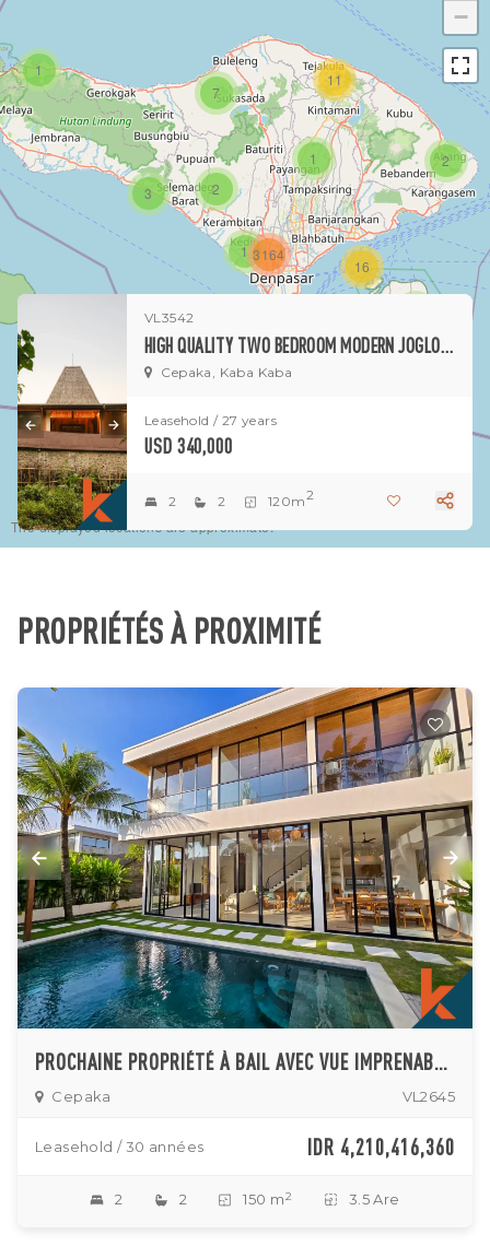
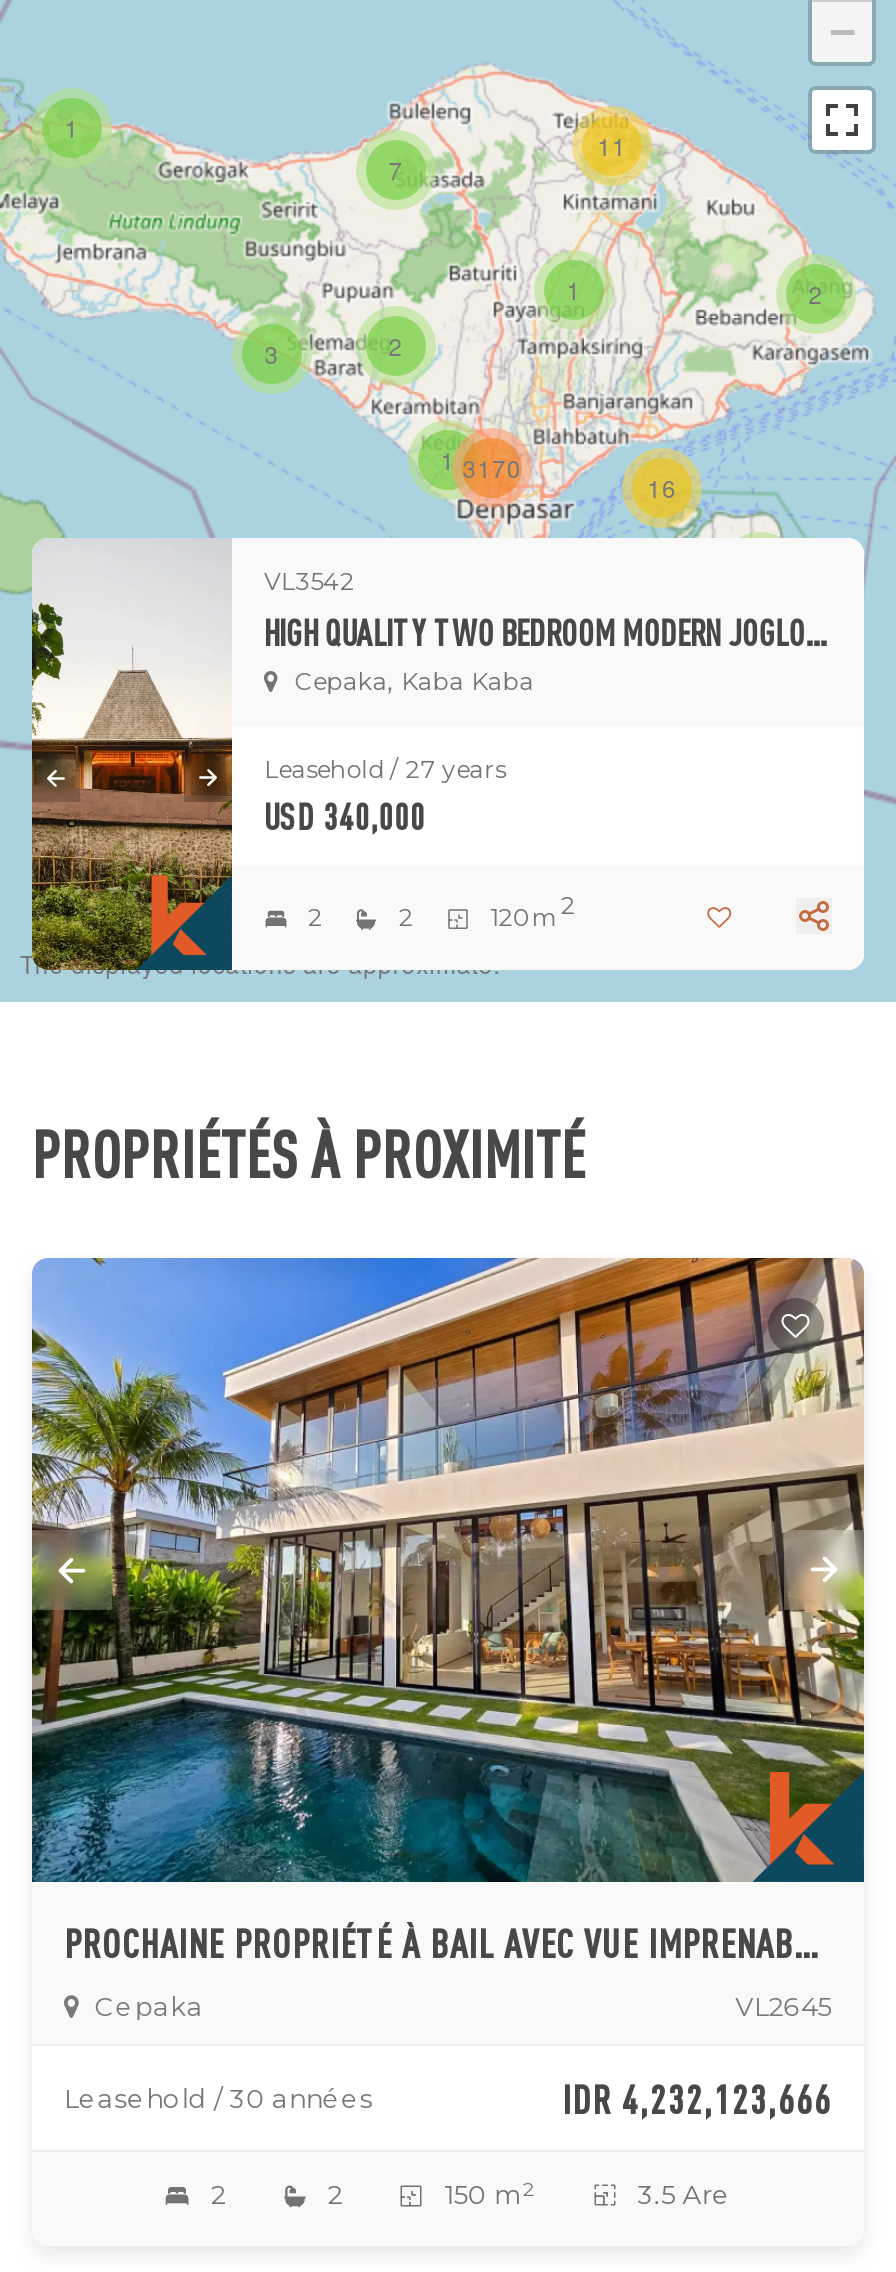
- 1 3164
+ 1 3170

- IDR 4,210,416,360
+ IDR 4,232,123,666
